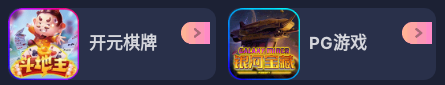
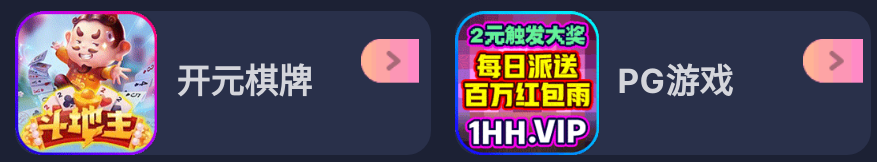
- [image]
+ [image]
